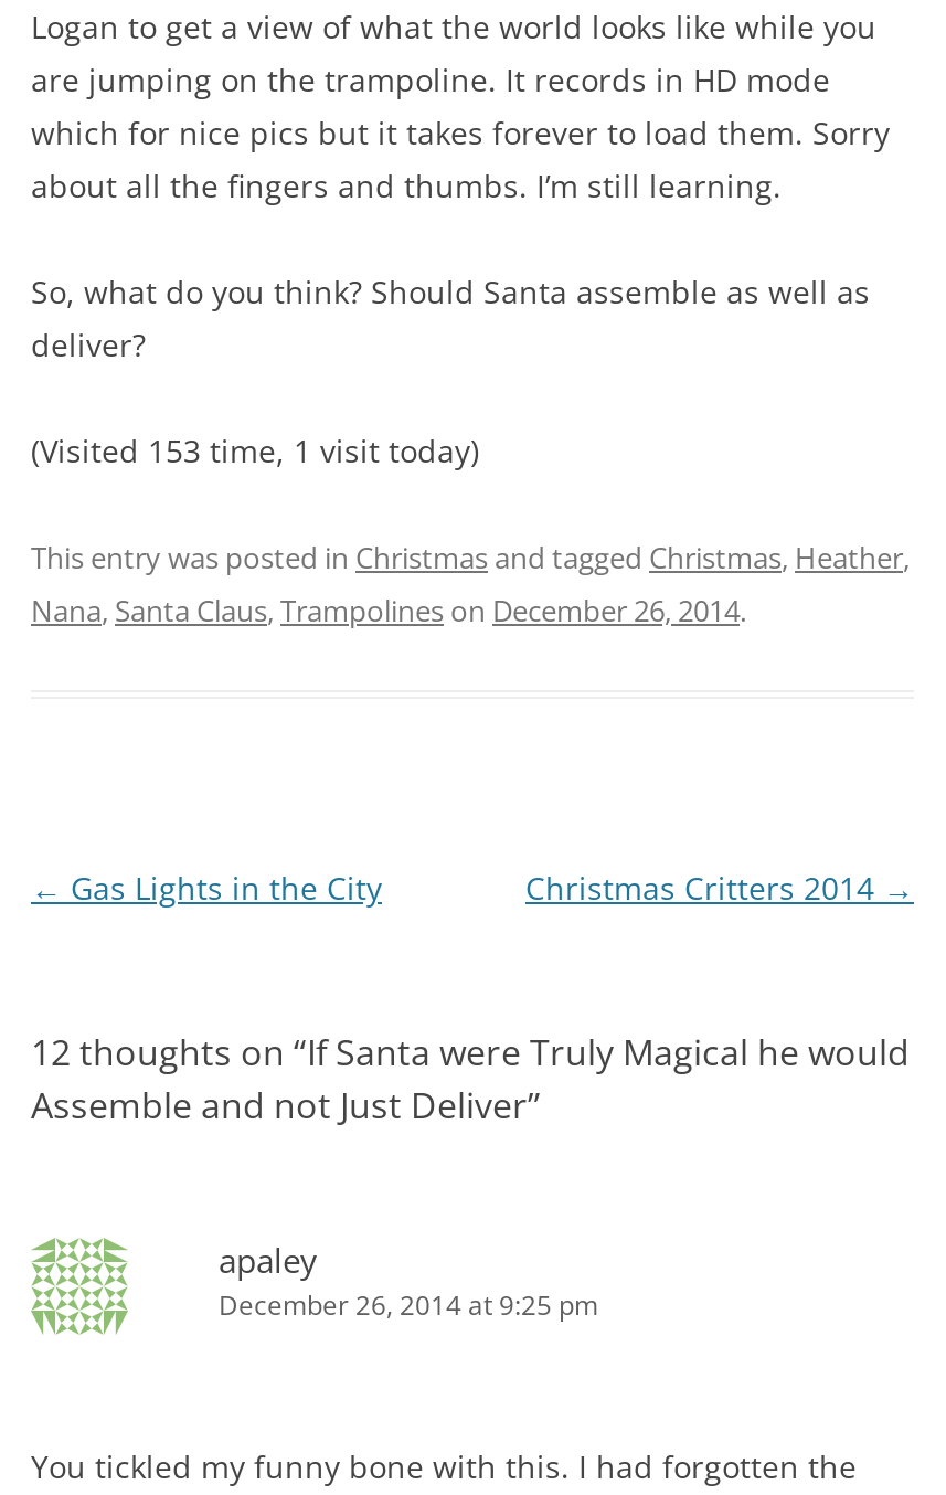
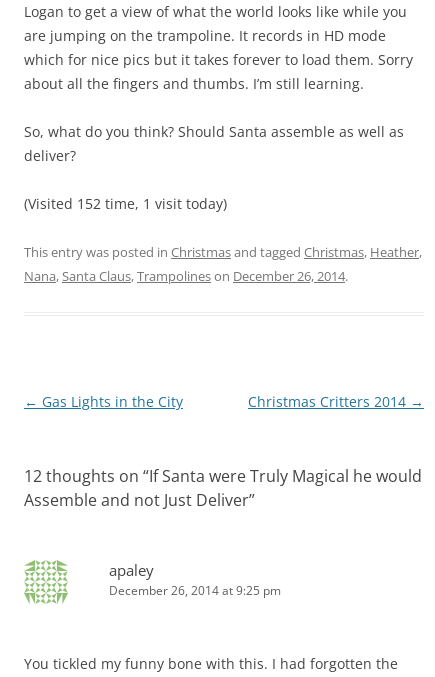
- (Visited 153 time, 1 visit today)
+ (Visited 152 time, 1 visit today)
